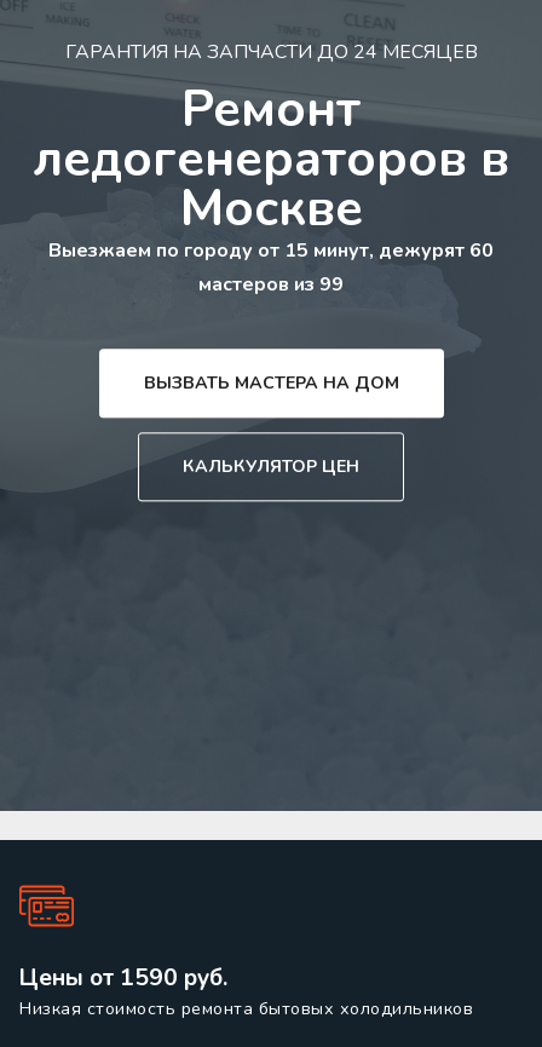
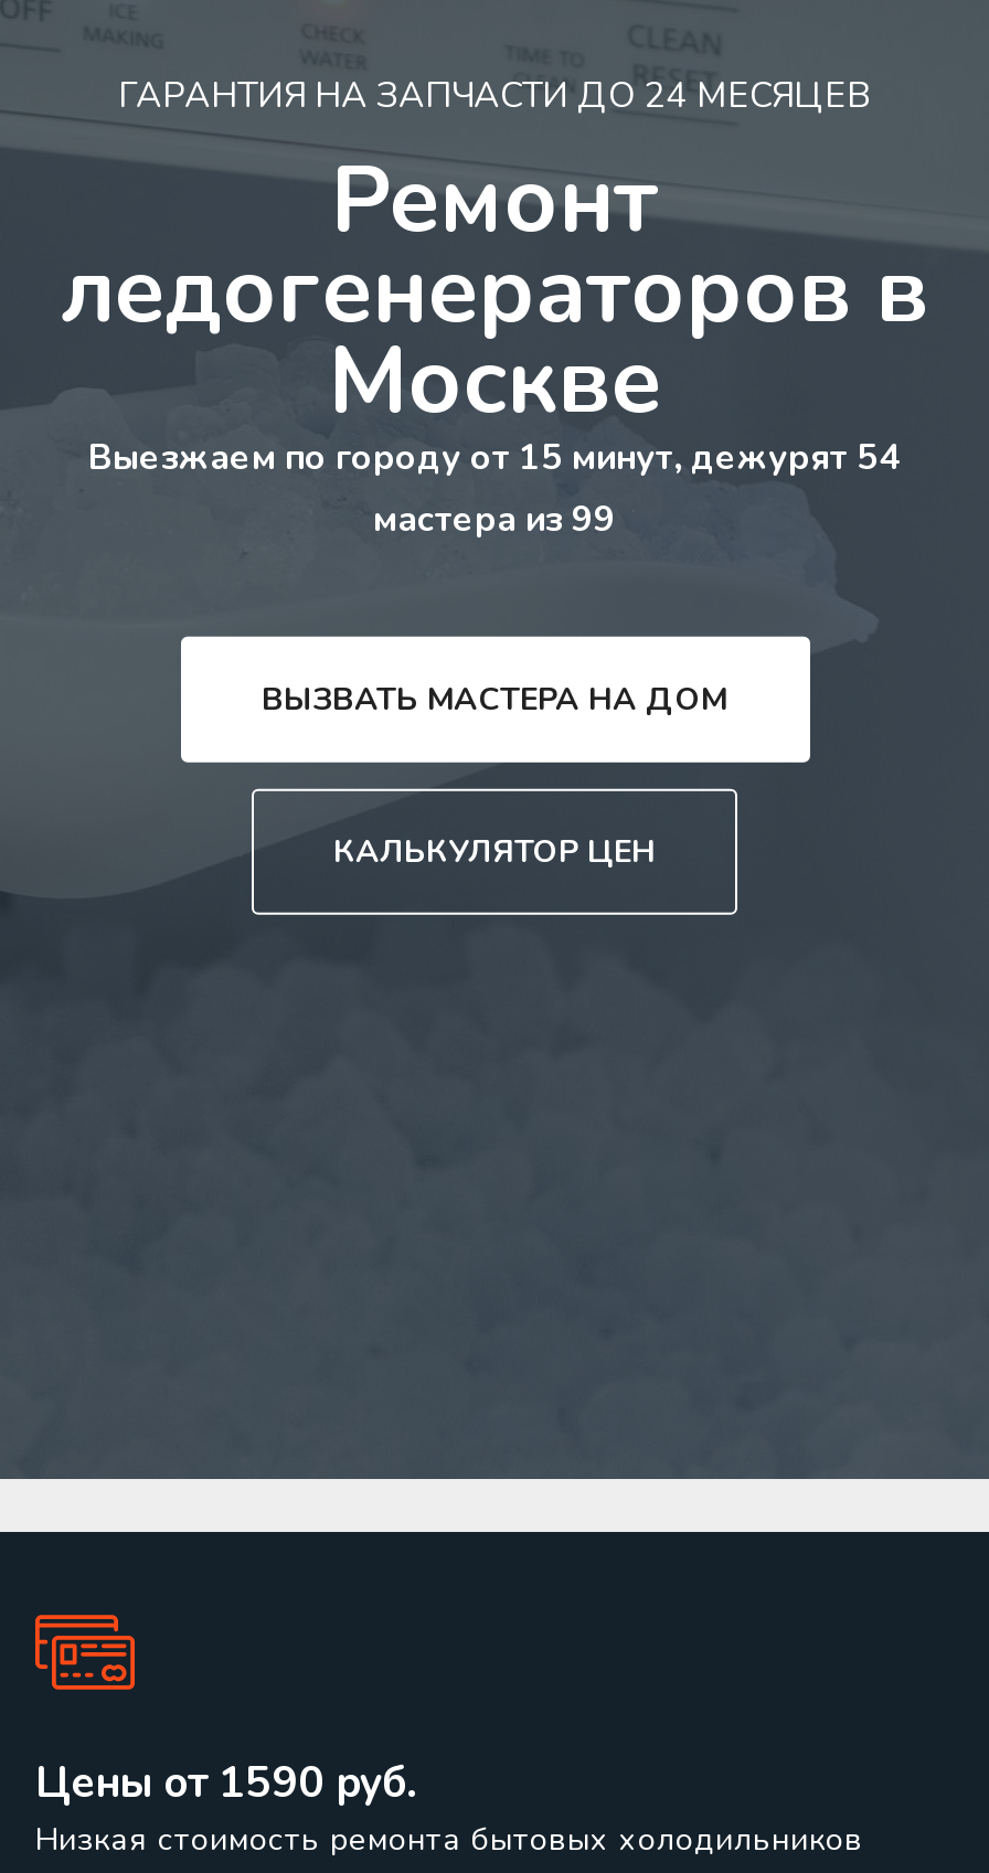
- Выезжаем по городу от 15 минут, дежурят 60
+ Выезжаем по городу от 15 минут, дежурят 54

- мастеров из 99
+ мастера из 99
